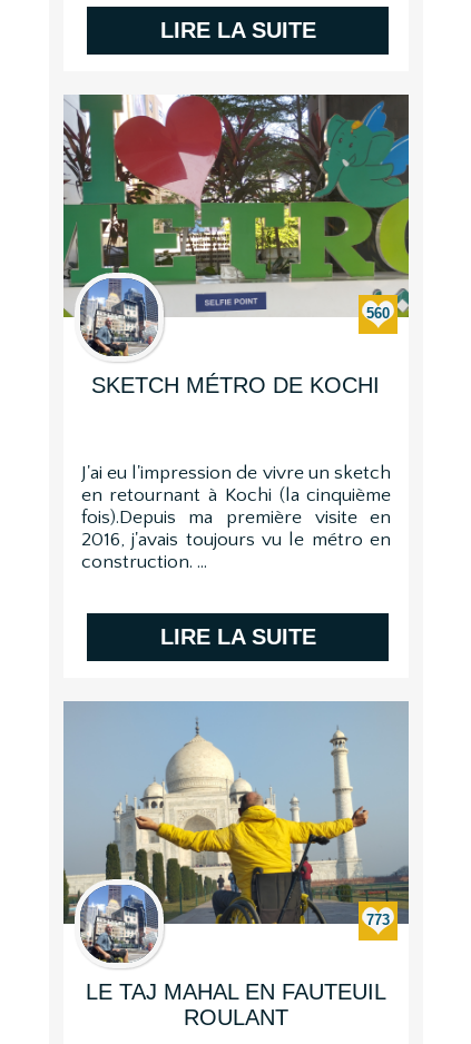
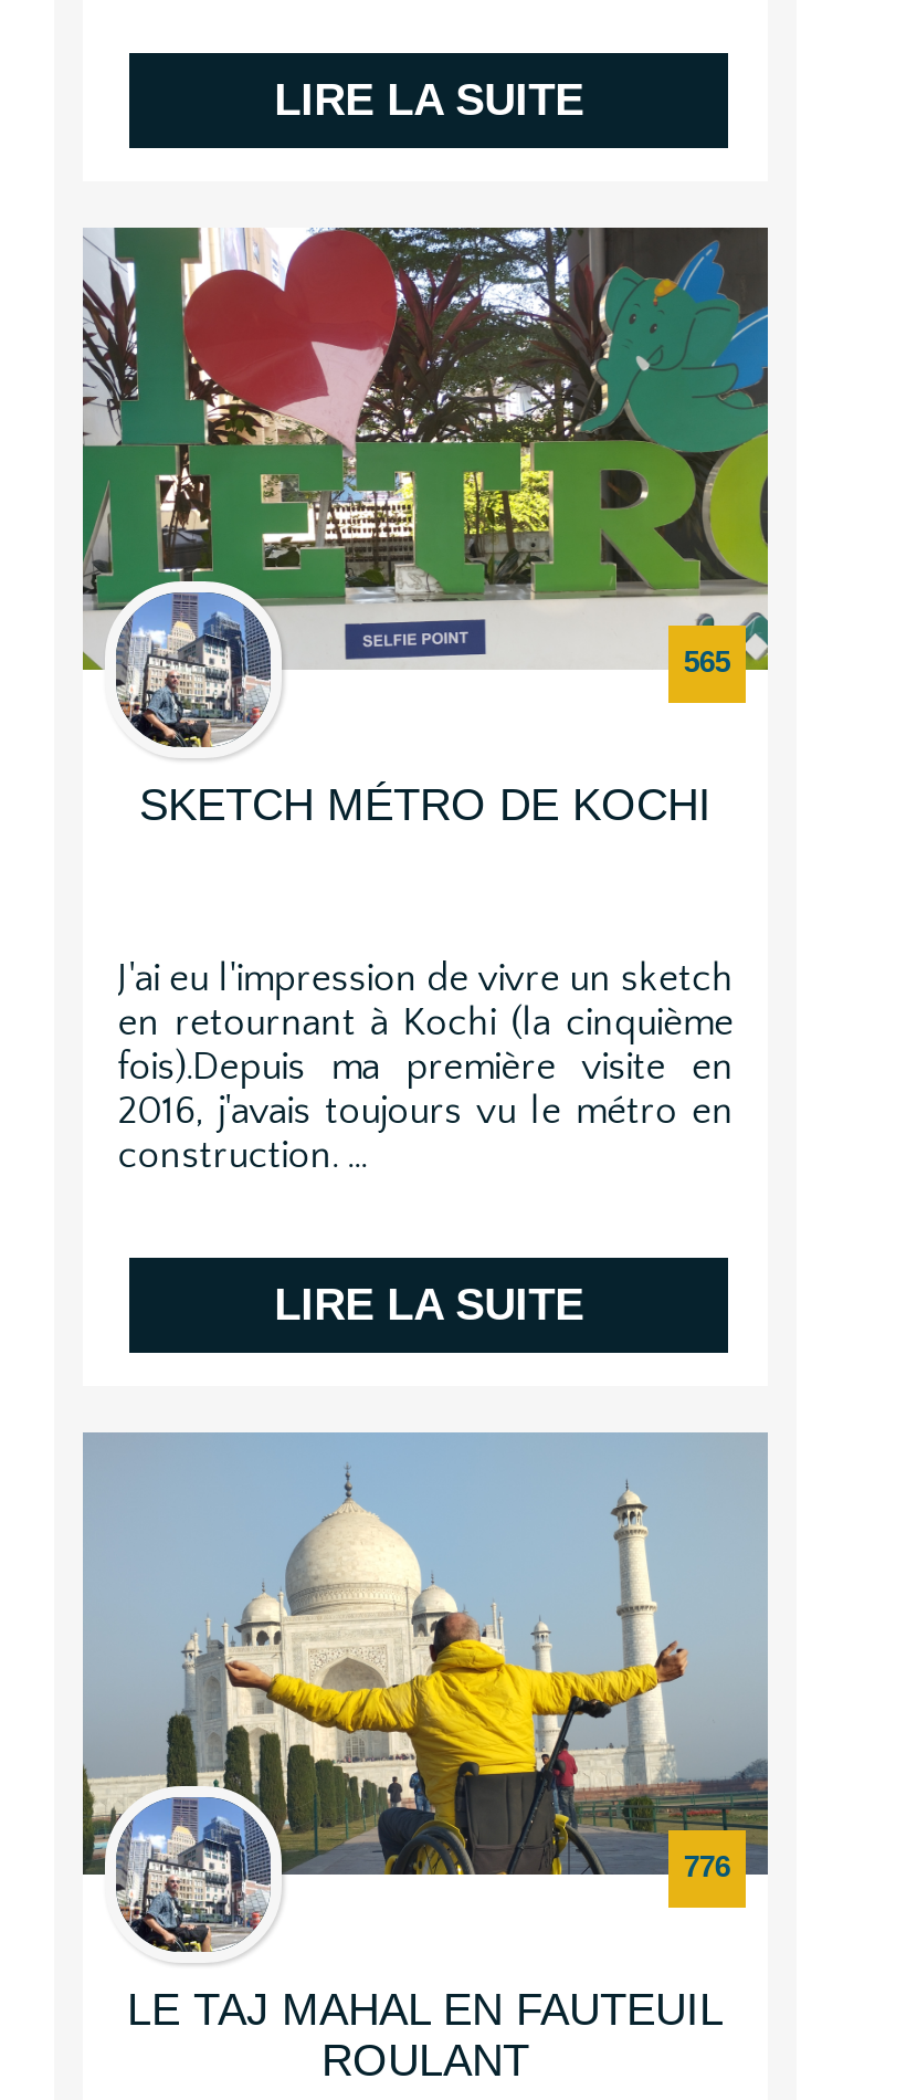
- 560
+ 565

- 773
+ 776
